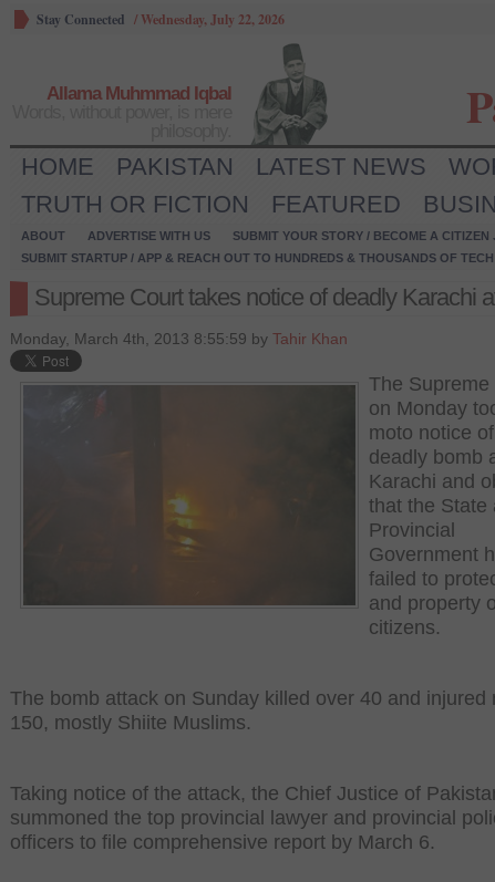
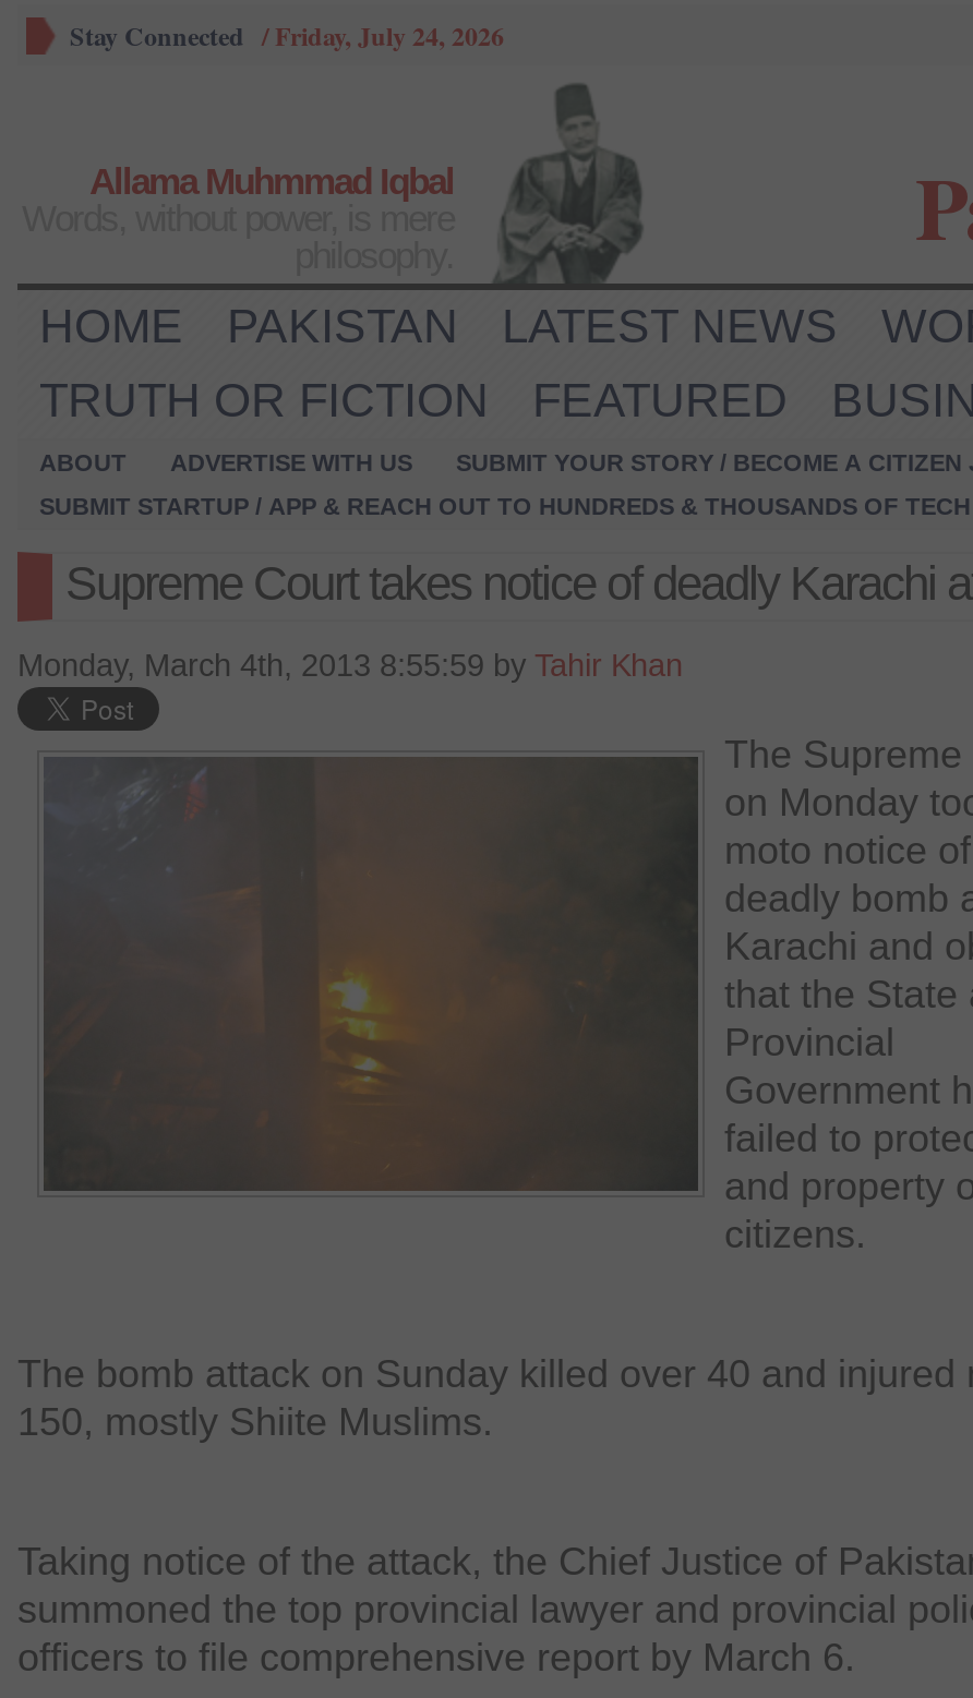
- Stay Connected / Wednesday, July 22, 2026
+ Stay Connected / Friday, July 24, 2026
